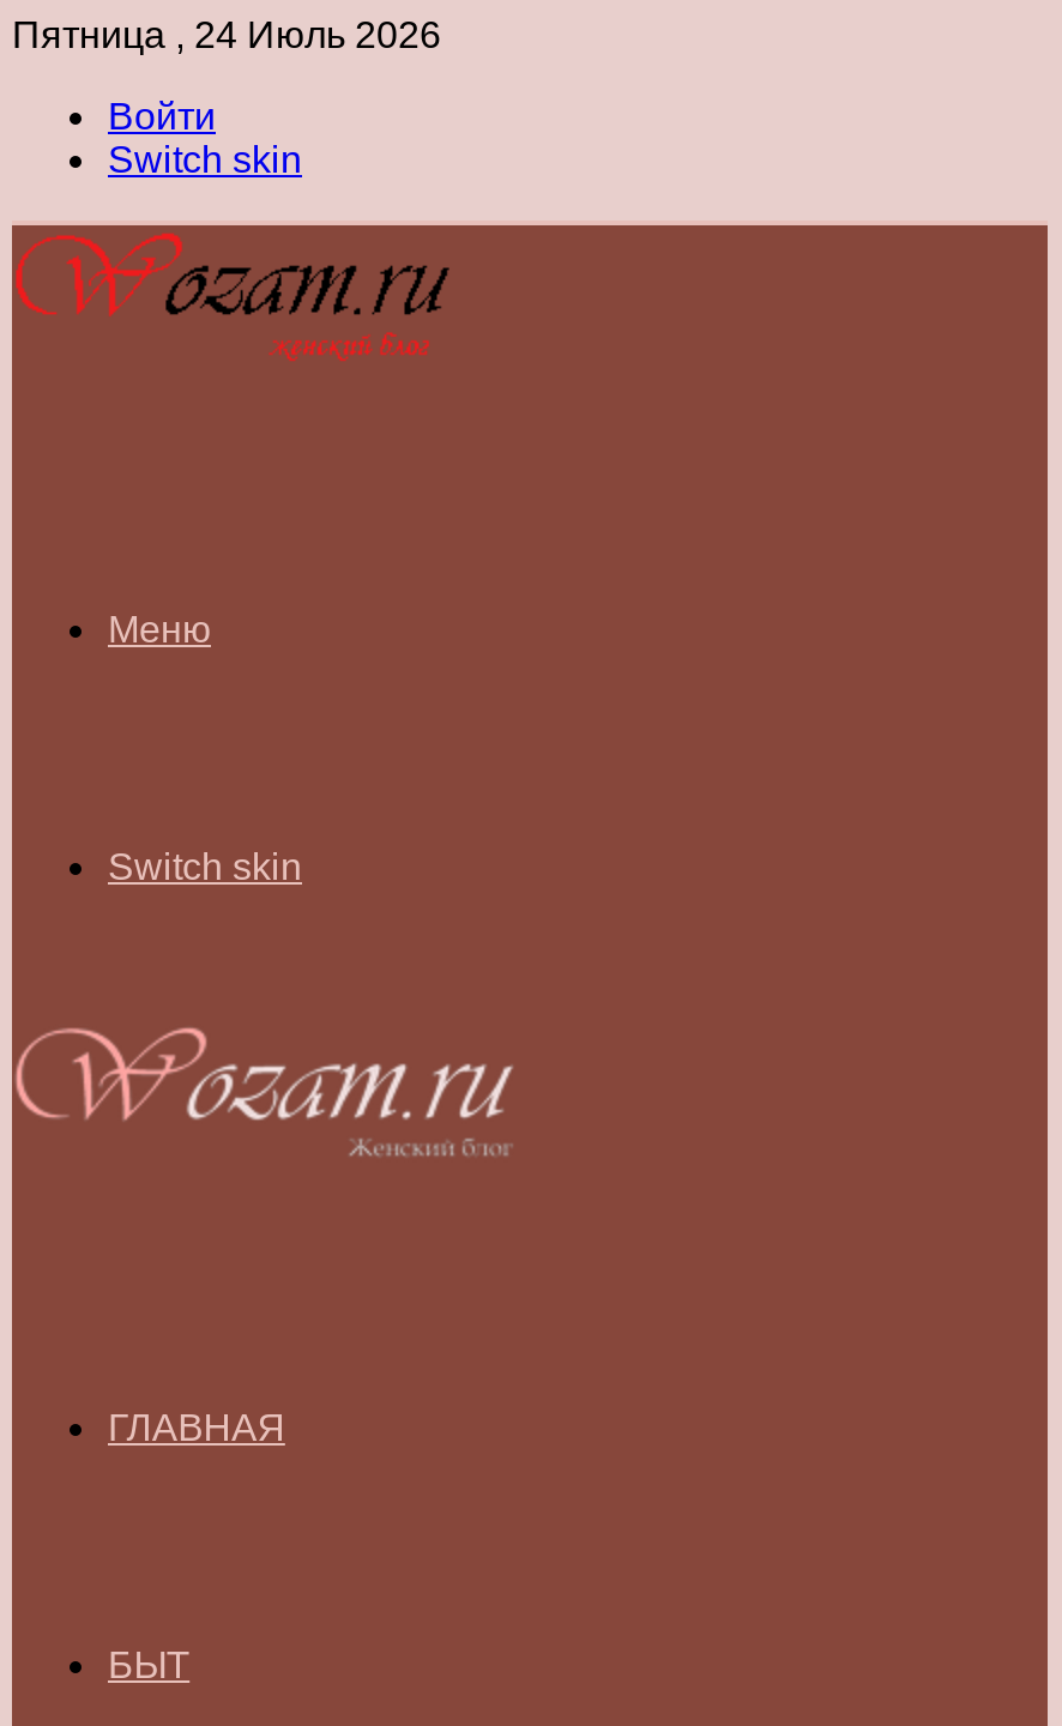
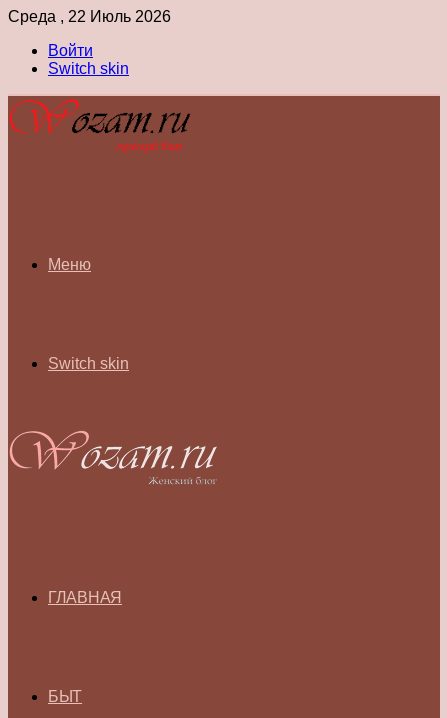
- Пятница , 24 Июль 2026
+ Среда , 22 Июль 2026
